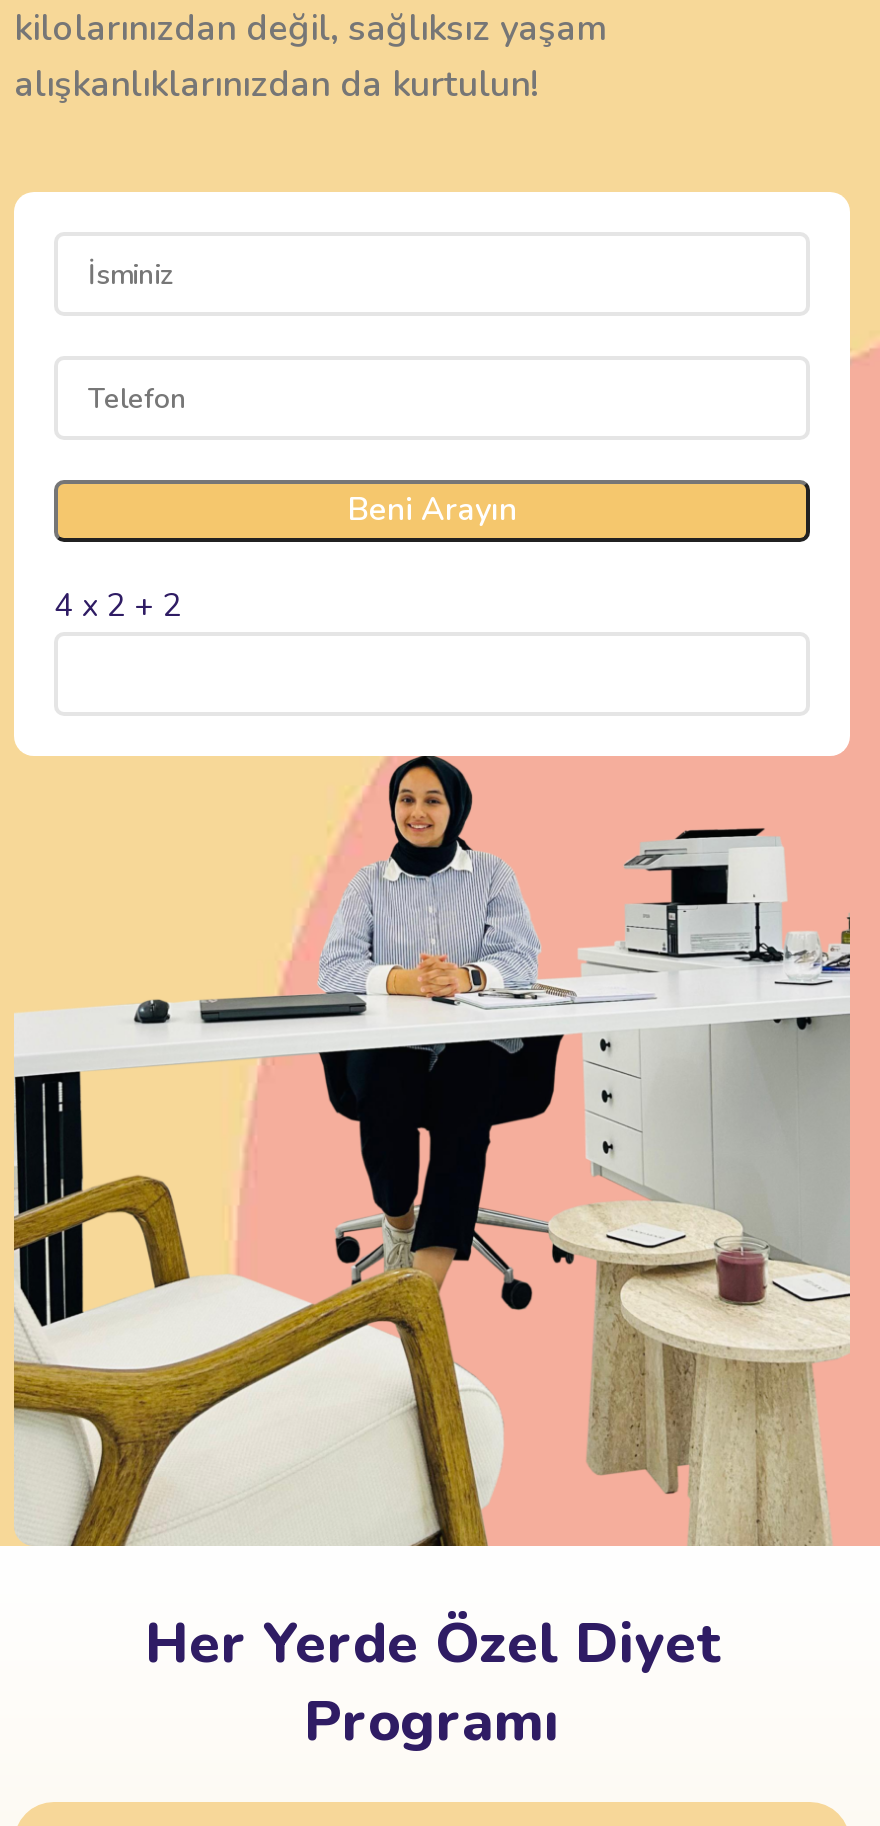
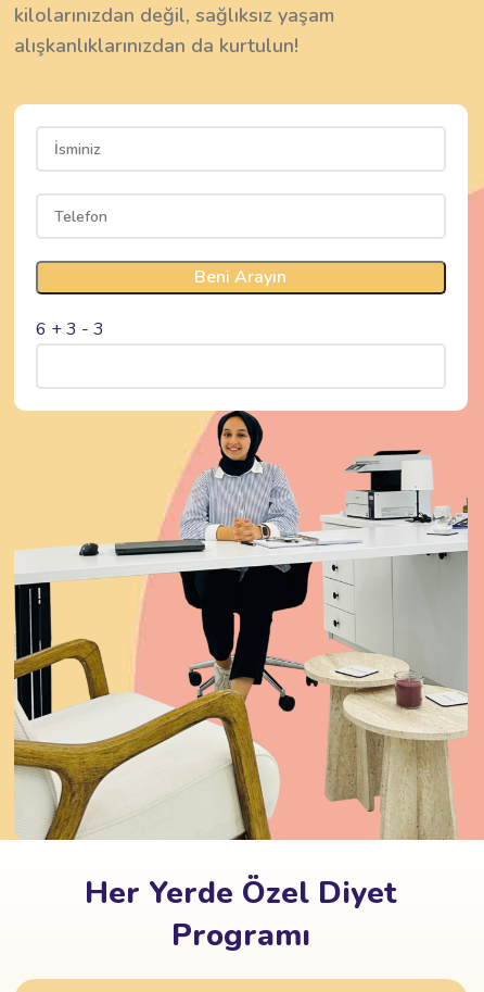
- 4 x 2 + 2
+ 6 + 3 - 3
